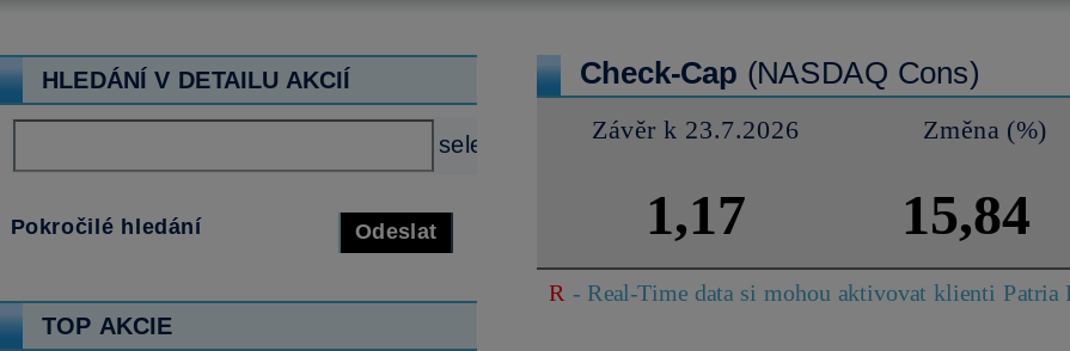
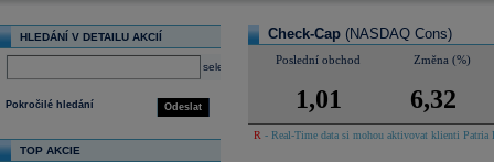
- Závěr k 23.7.2026
+ Poslední obchod

- 1,17
+ 1,01

- 15,84
+ 6,32
